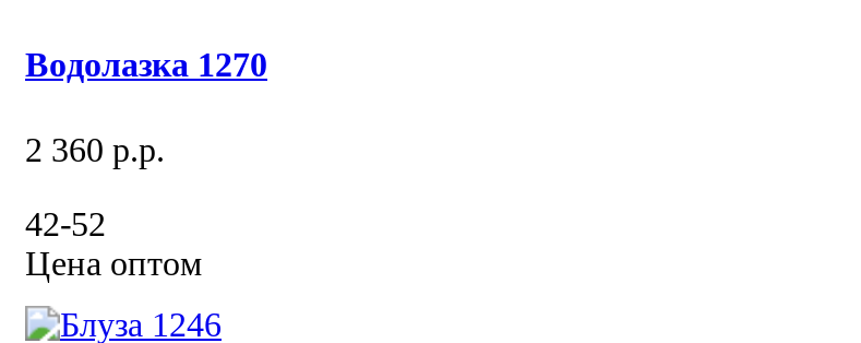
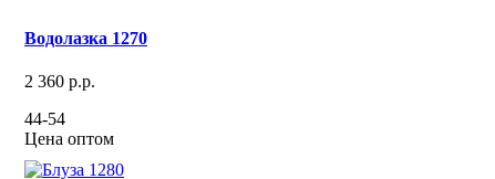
- 42-52
+ 44-54
